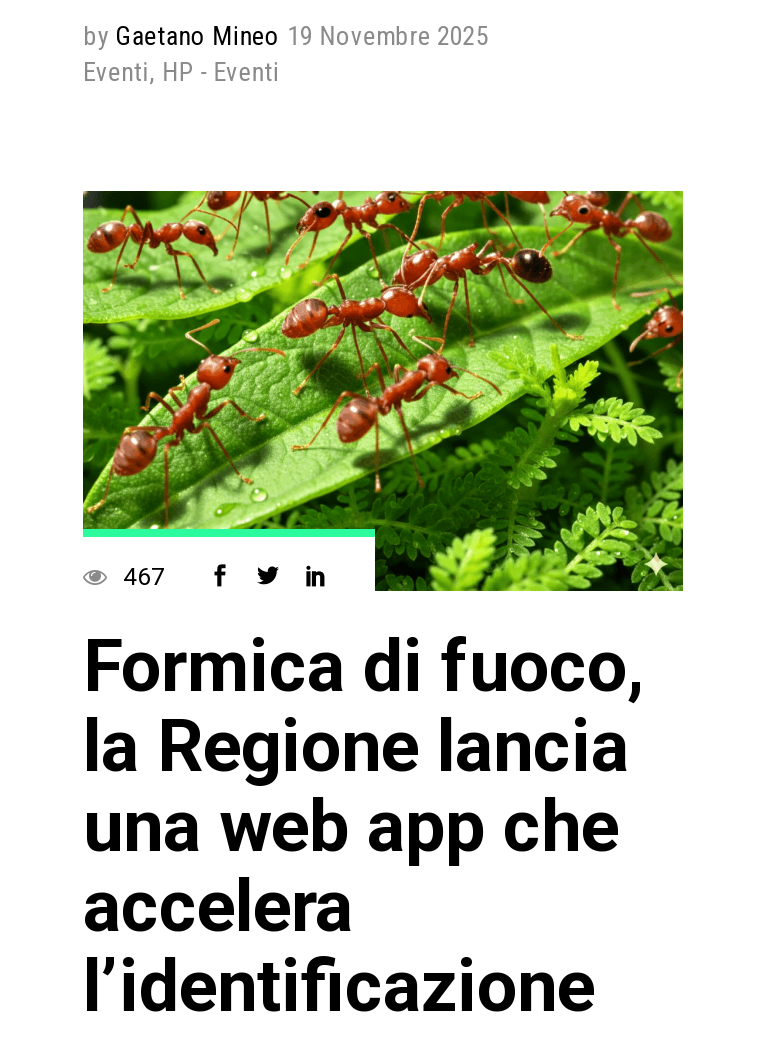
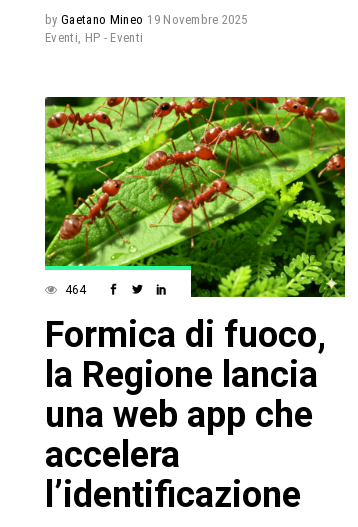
- 467
+ 464
